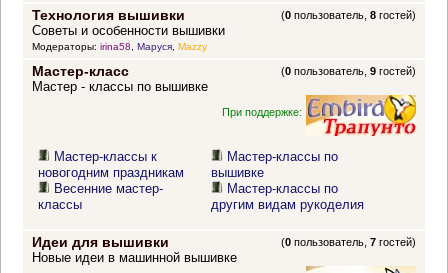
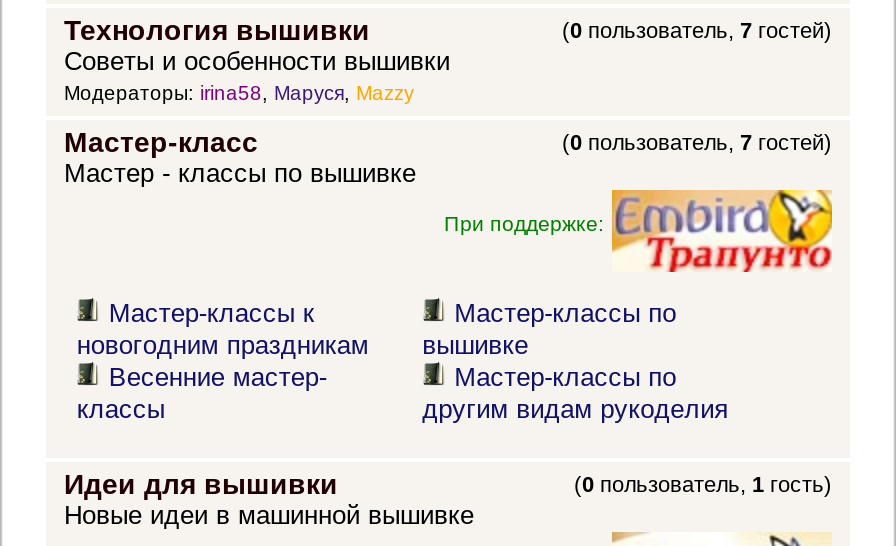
- (0 пользователь, 8 гостей)
+ (0 пользователь, 7 гостей)

- (0 пользователь, 9 гостей)
+ (0 пользователь, 7 гостей)

- (0 пользователь, 7 гостей)
+ (0 пользователь, 1 гость)
